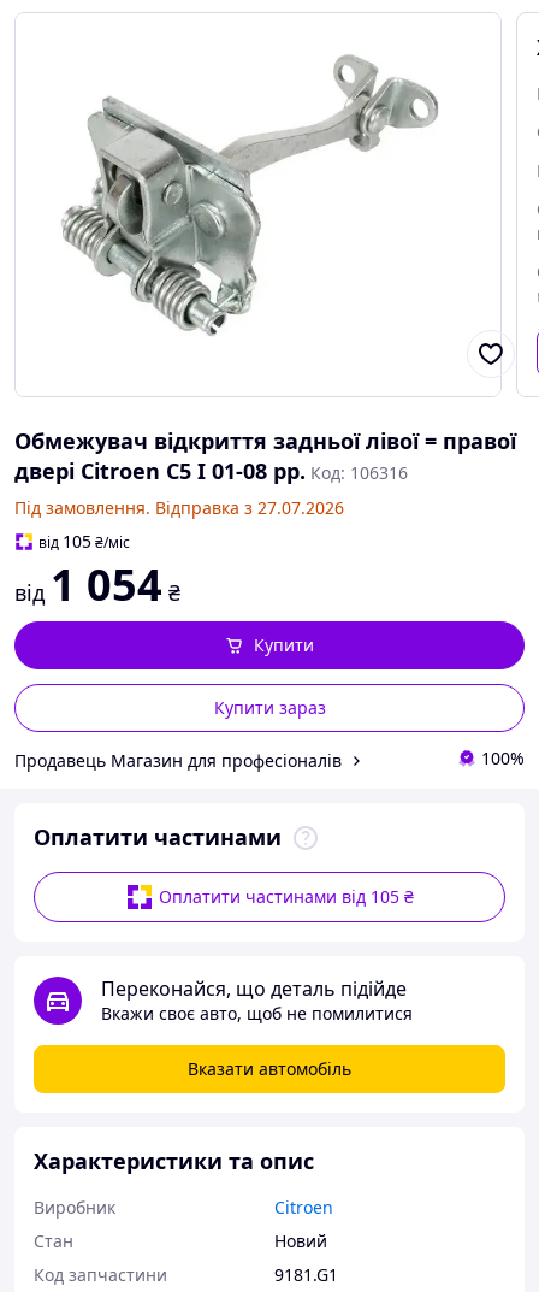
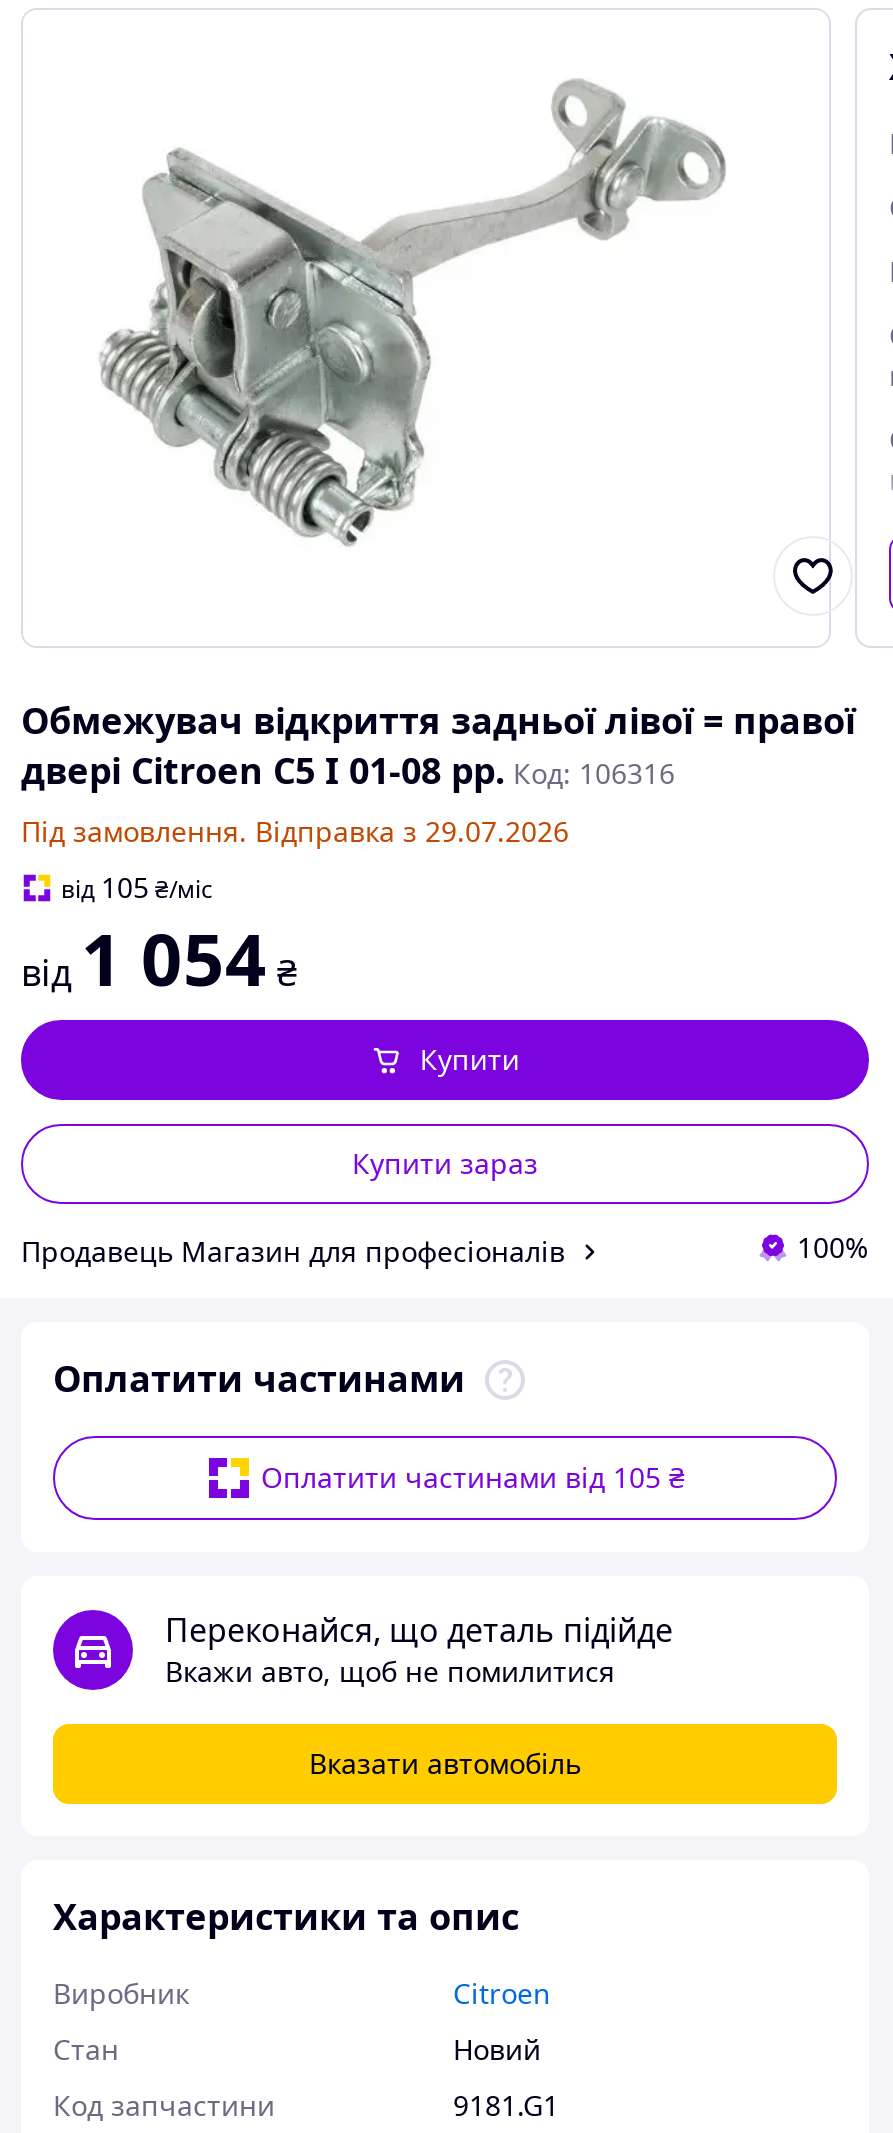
- Під замовлення. Відправка з 27.07.2026
+ Під замовлення. Відправка з 29.07.2026

- Вкажи своє авто, щоб не помилитися
+ Вкажи авто, щоб не помилитися
